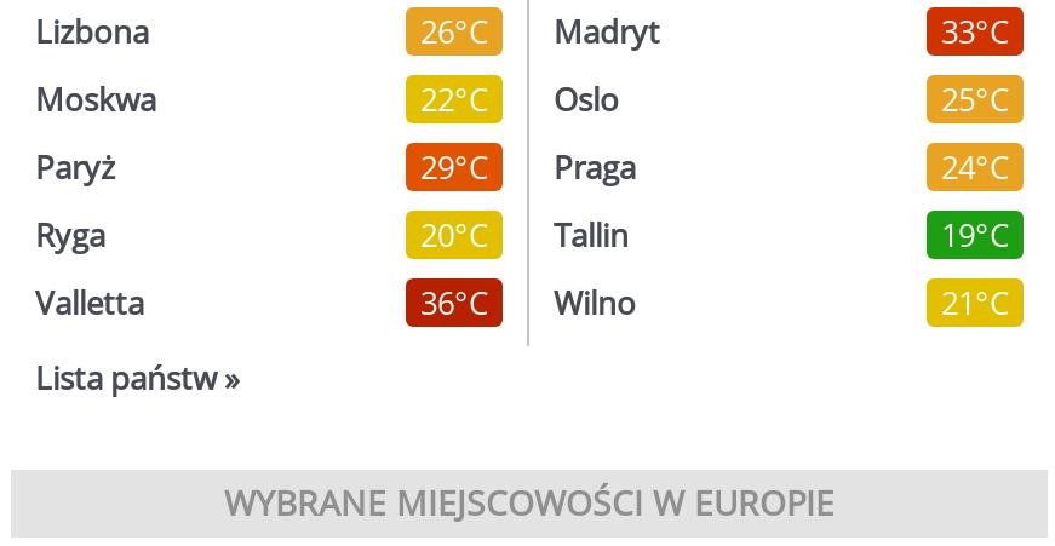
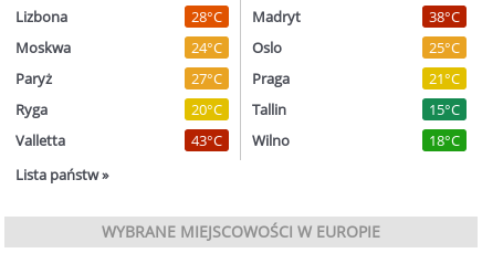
- 26°C Madryt
+ 28°C Madryt

- 33°C
+ 38°C

- 22°C Oslo
+ 24°C Oslo

- 29°C Praga
+ 27°C Praga

- 24°C
+ 21°C

- 19°C
+ 15°C

- 36°C Wilno
+ 43°C Wilno

- 21°C
+ 18°C
